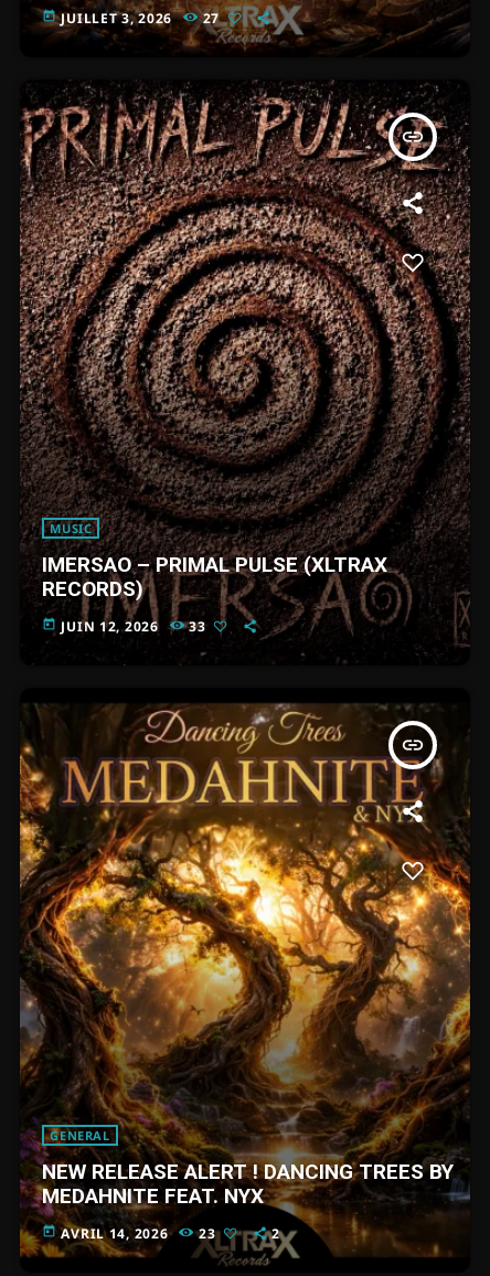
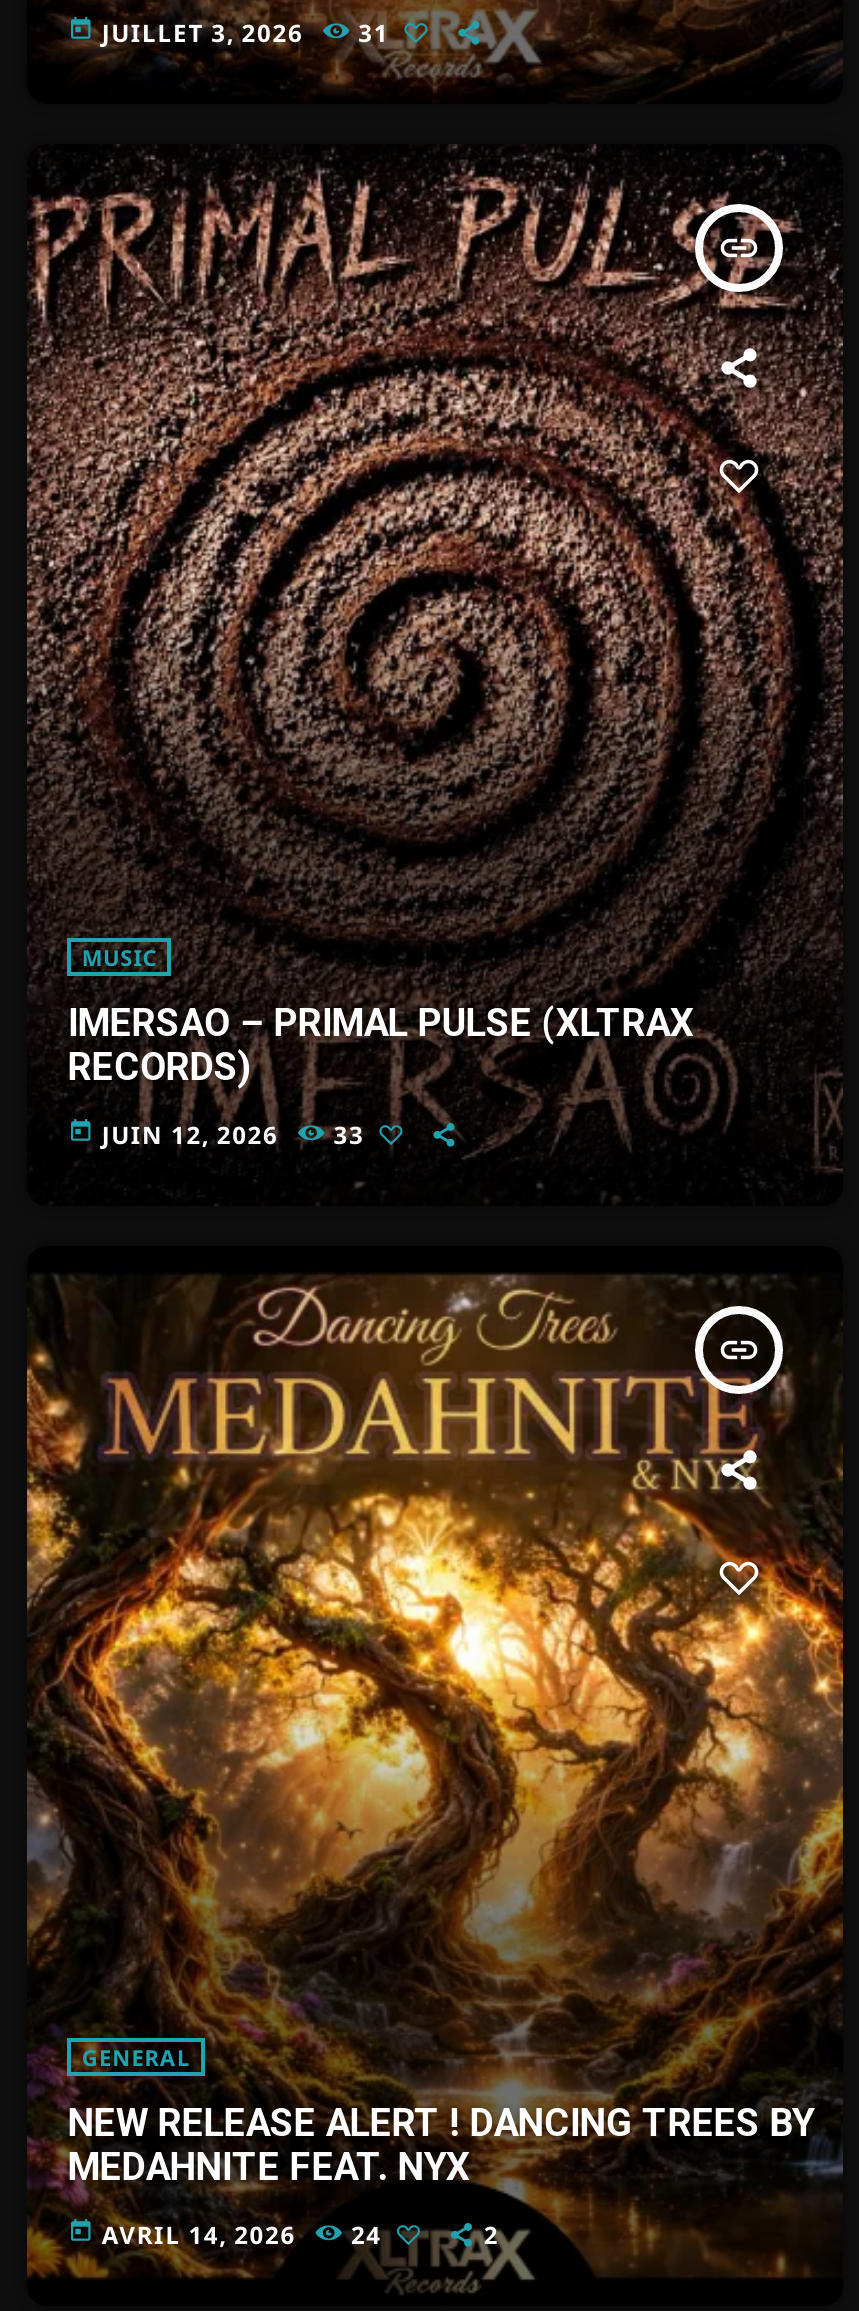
- 27
+ 31

- 23
+ 24
